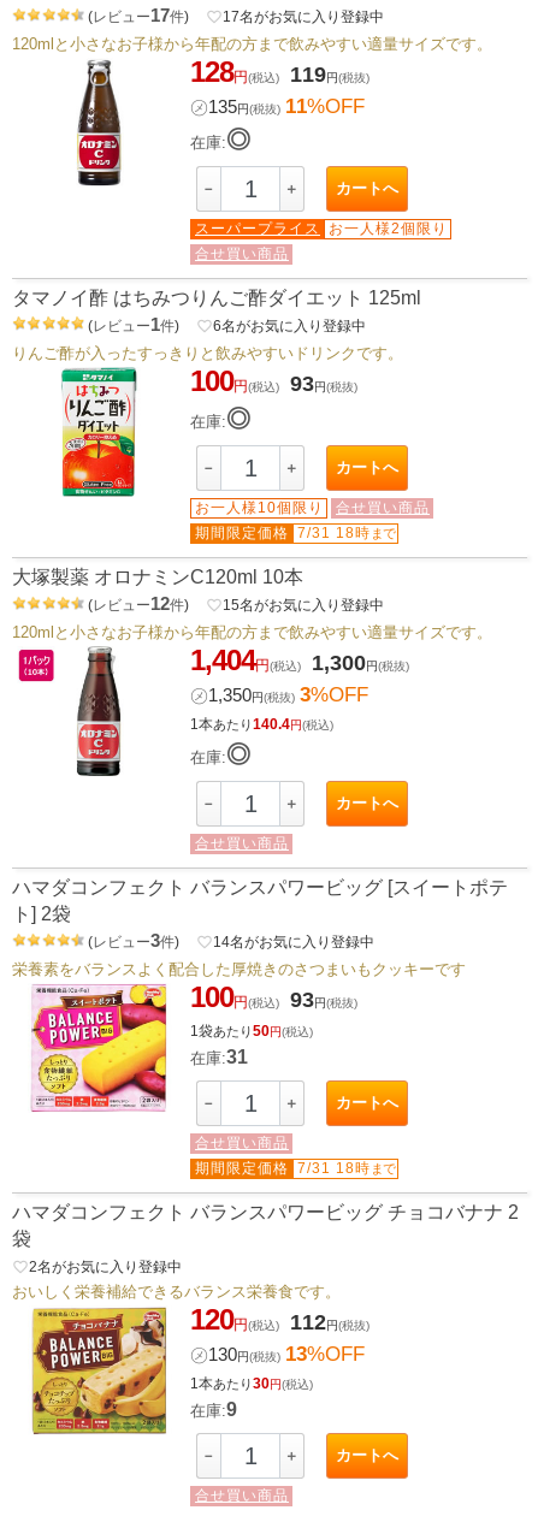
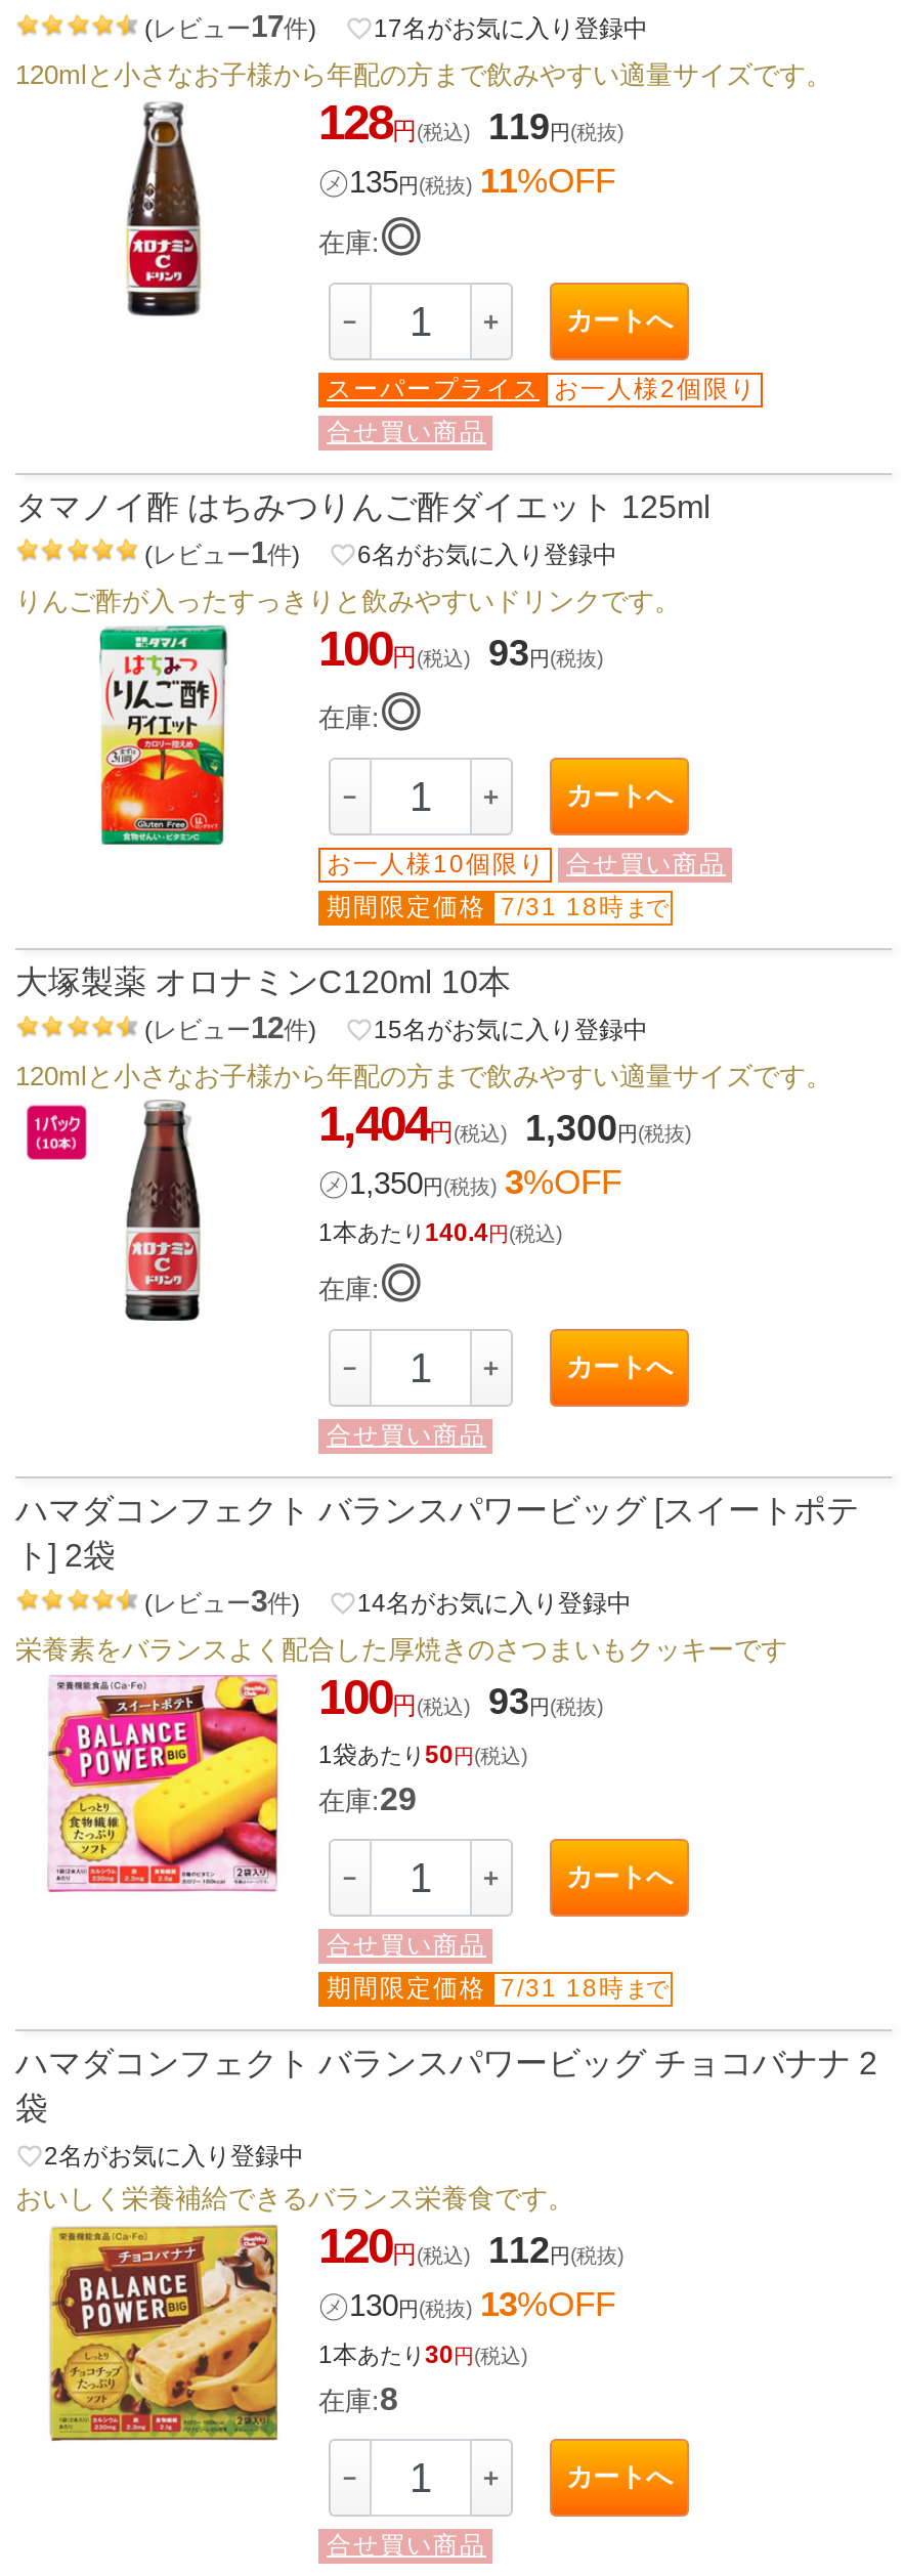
- 在庫:31
+ 在庫:29

- 在庫:9
+ 在庫:8
